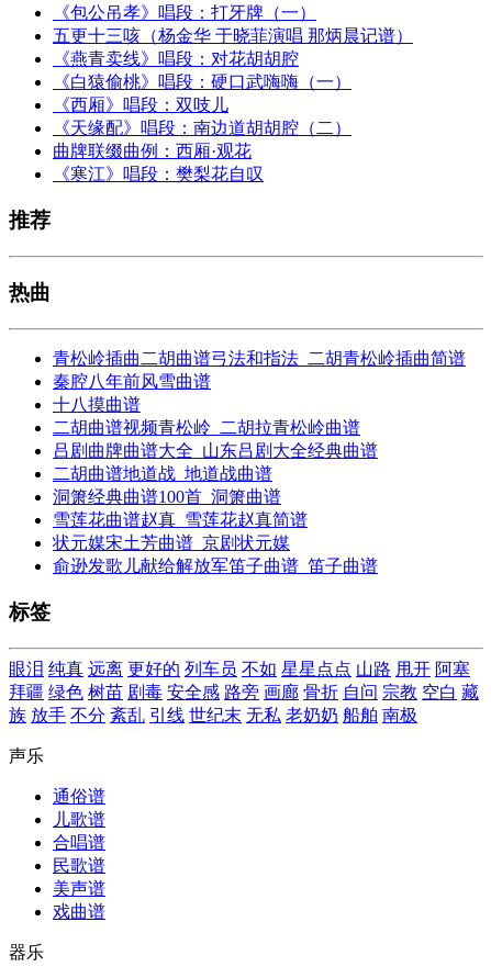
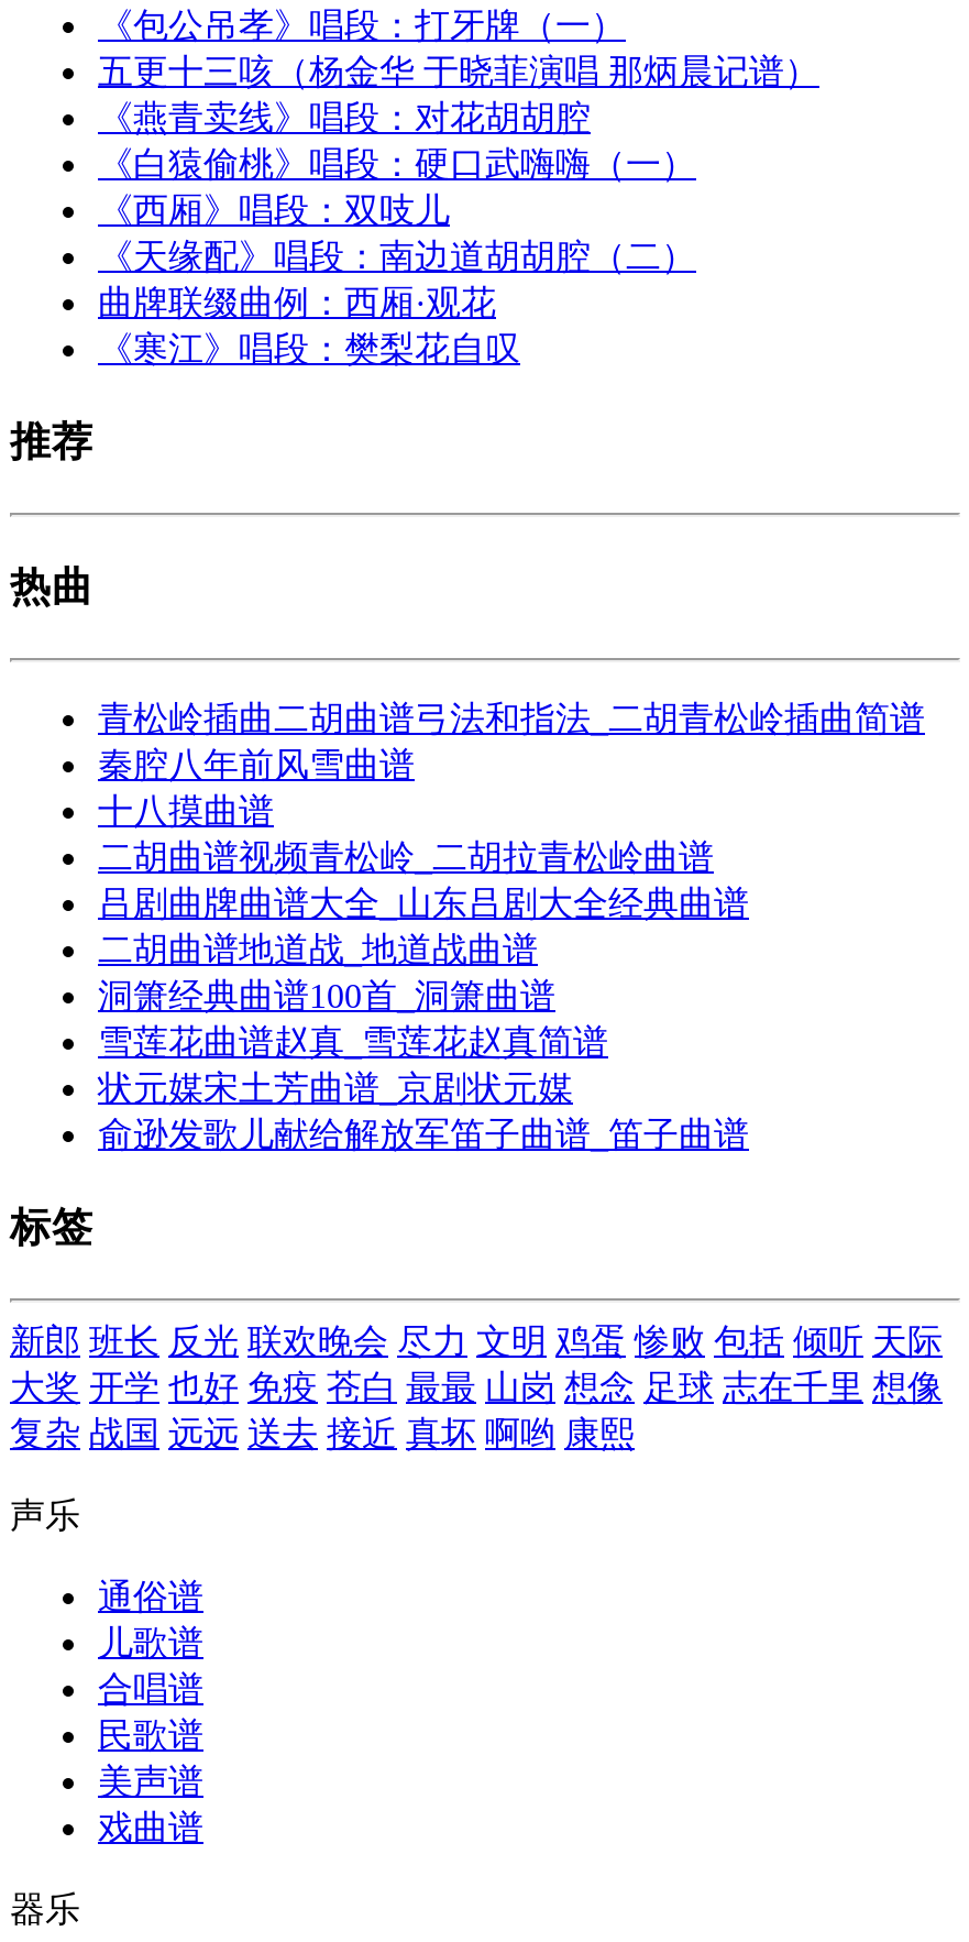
- 眼泪 纯真 远离 更好的 列车员 不如 星星点点 山路 甩开 阿塞
- 拜疆 绿色 树苗 剧毒 安全感 路旁 画廊 骨折 自问 宗教 空白 藏
- 族 放手 不分 紊乱 引线 世纪末 无私 老奶奶 船舶 南极
+ 新郎 班长 反光 联欢晚会 尽力 文明 鸡蛋 惨败 包括 倾听 天际
+ 大奖 开学 也好 免疫 苍白 最最 山岗 想念 足球 志在千里 想像
+ 复杂 战国 远远 送去 接近 真坏 啊哟 康熙
